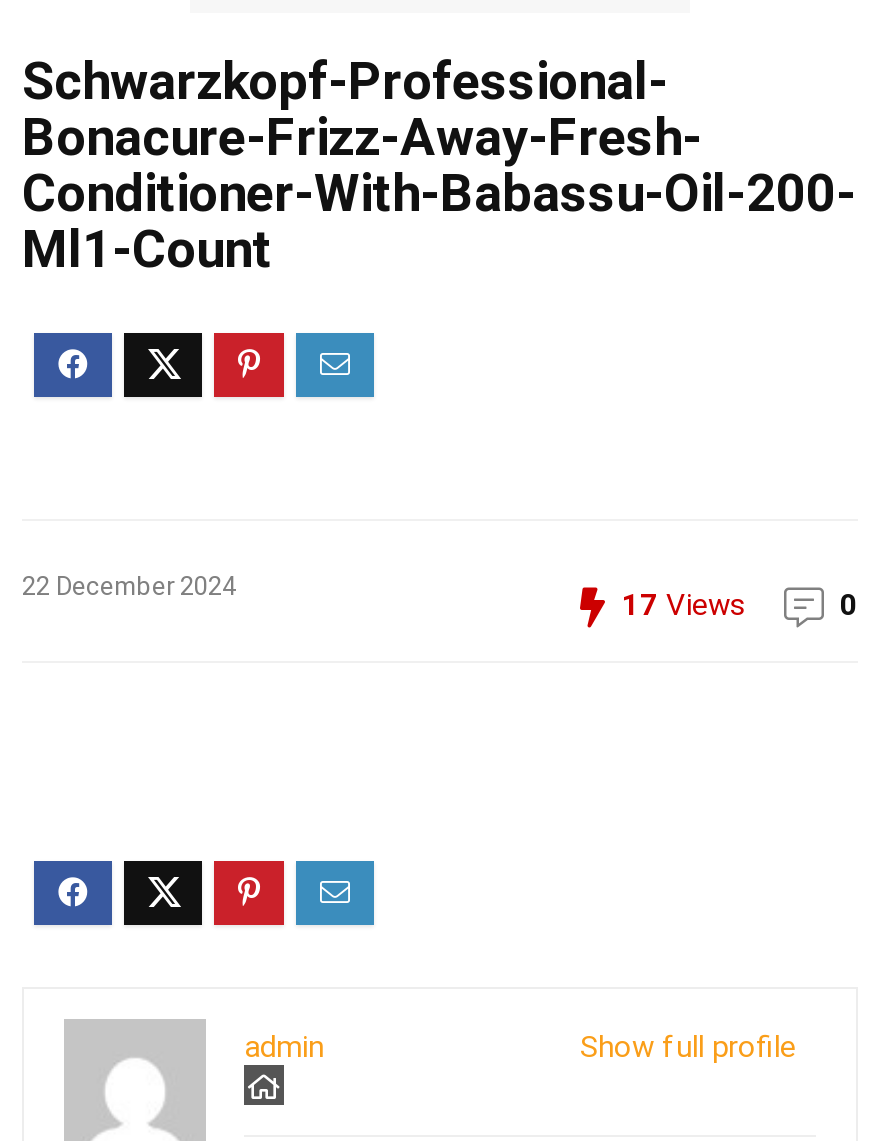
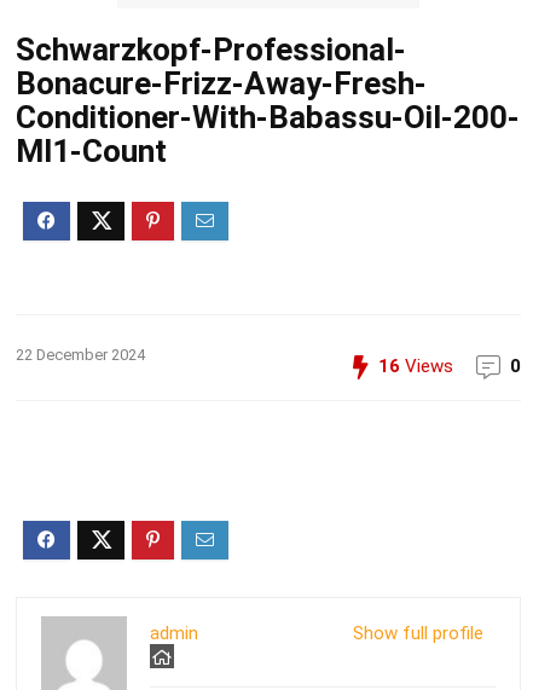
- 17 Views
+ 16 Views
